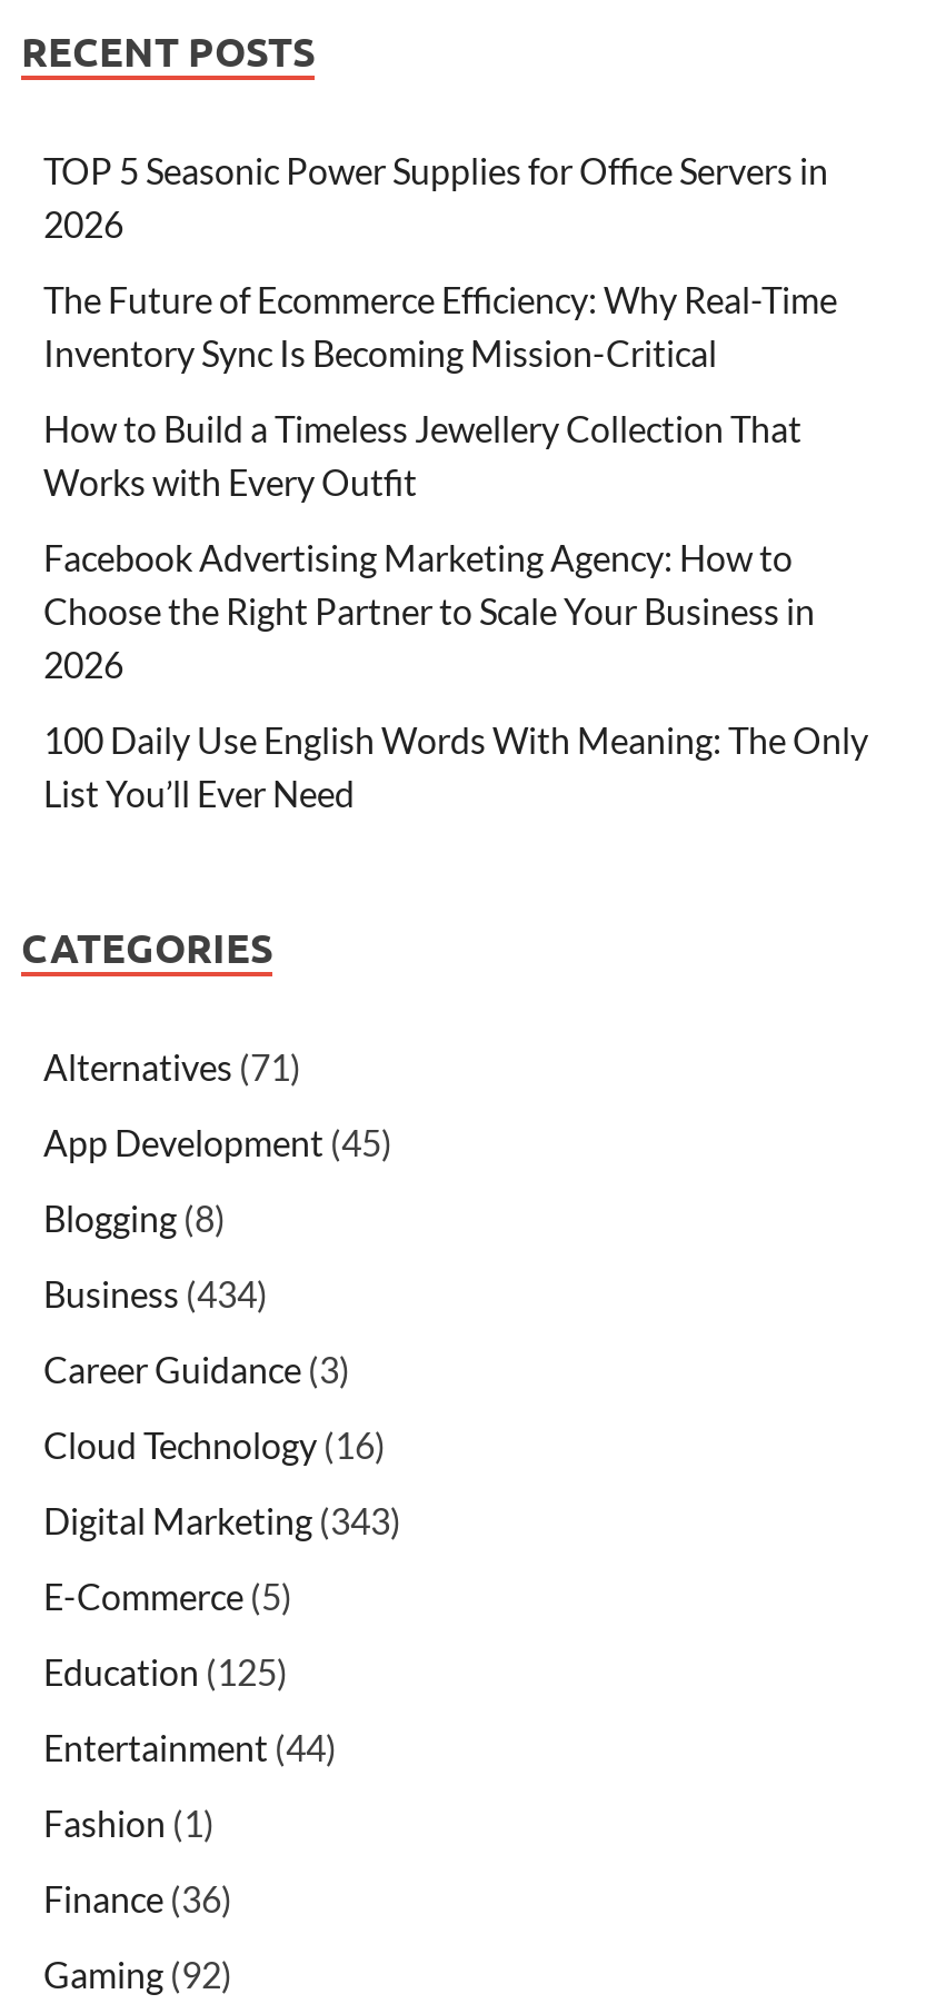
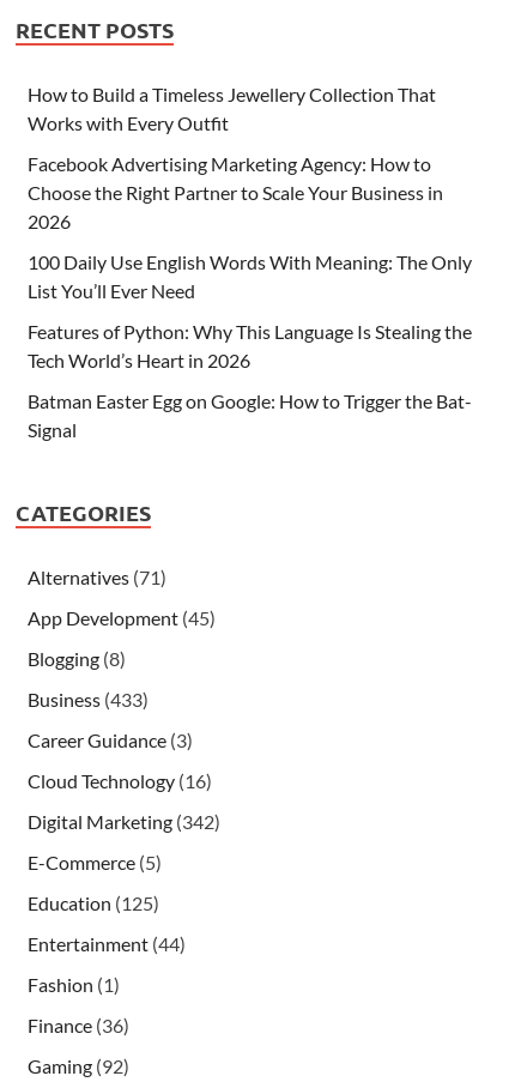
- TOP 5 Seasonic Power Supplies for Office Servers in
- 2026
- The Future of Ecommerce Efficiency: Why Real-Time
- Inventory Sync Is Becoming Mission-Critical

moved up: How to Build a Timeless Jewellery Collection That | Works with Every Outfit | Facebook Advertising Marketing Agency: How to | Choose the Right Partner to Scale Your Business in | 2026 | 100 Daily Use English Words With Meaning: The Only | List You’ll Ever Need

+ Features of Python: Why This Language Is Stealing the
+ Tech World’s Heart in 2026
+ Batman Easter Egg on Google: How to Trigger the Bat-
+ Signal

- Business (434)
+ Business (433)

- Digital Marketing (343)
+ Digital Marketing (342)
